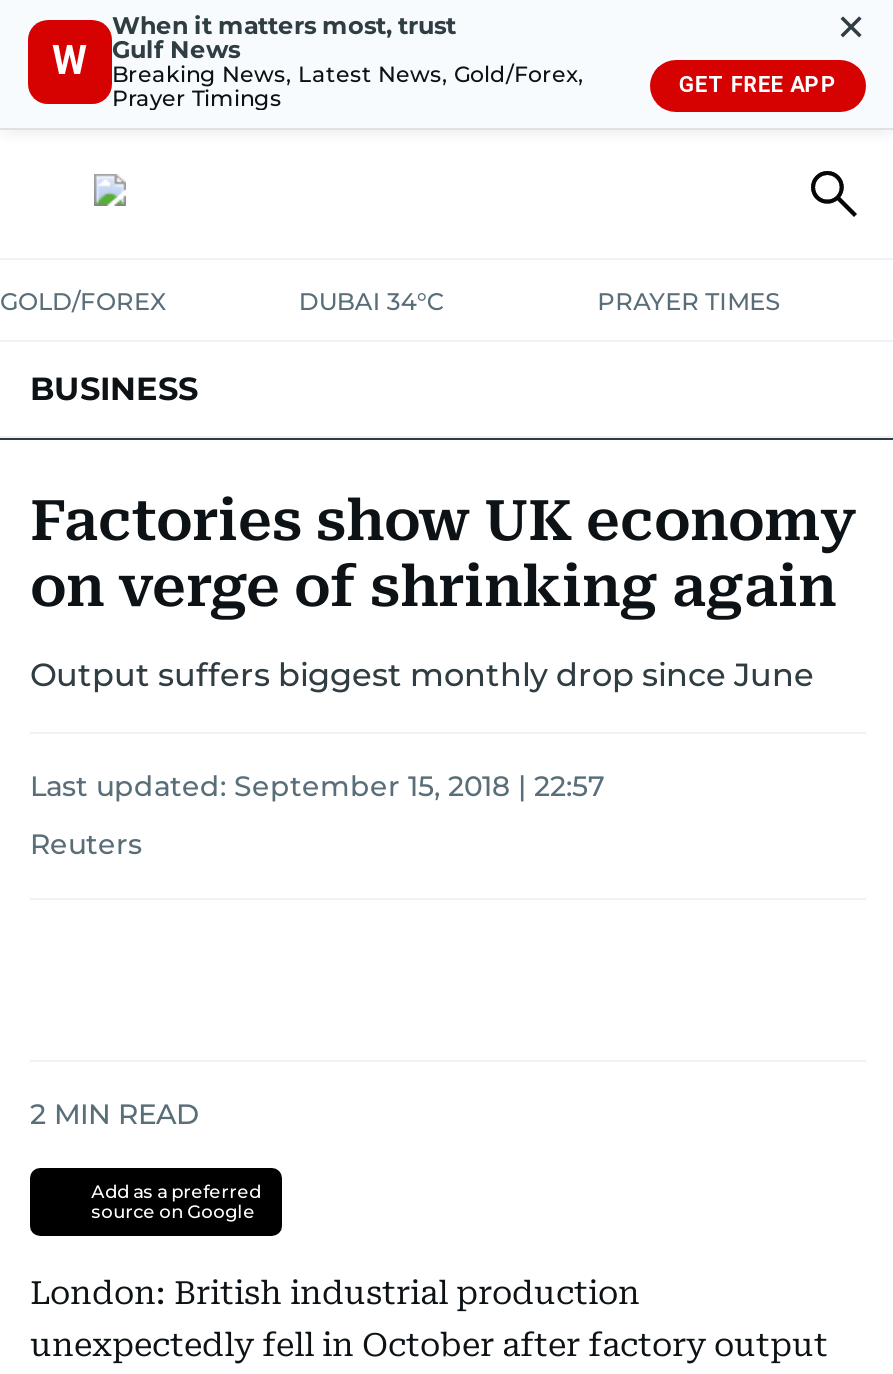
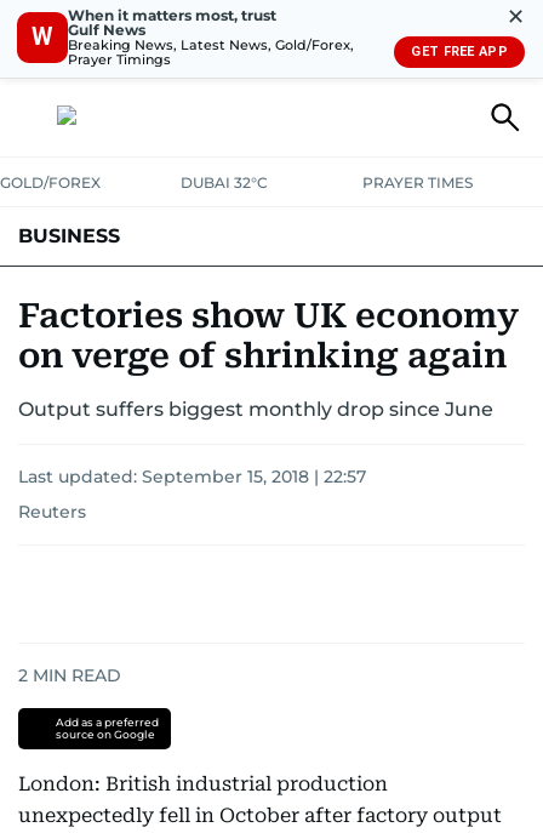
- DUBAI 34°C
+ DUBAI 32°C
